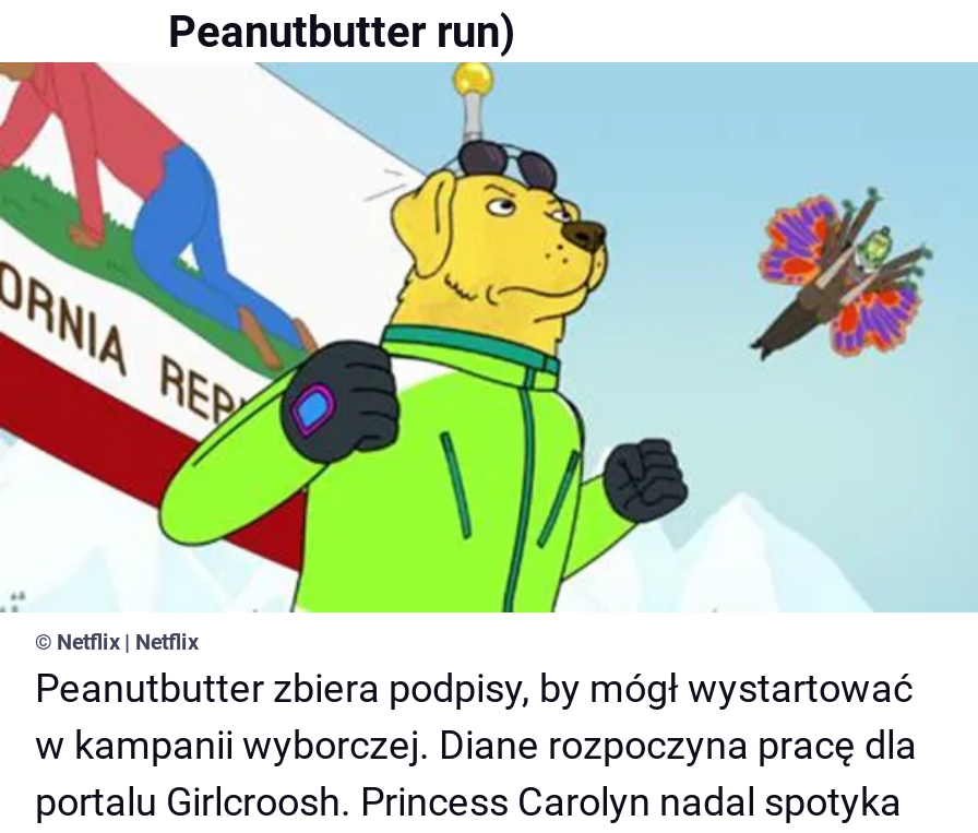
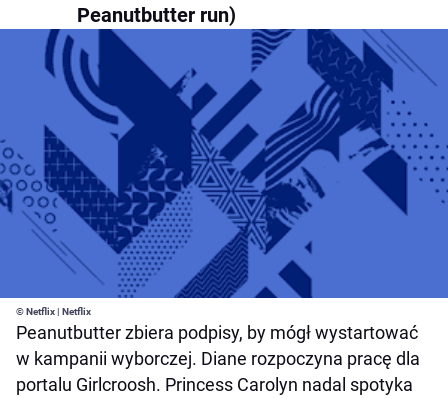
- [image]
+ [image]
